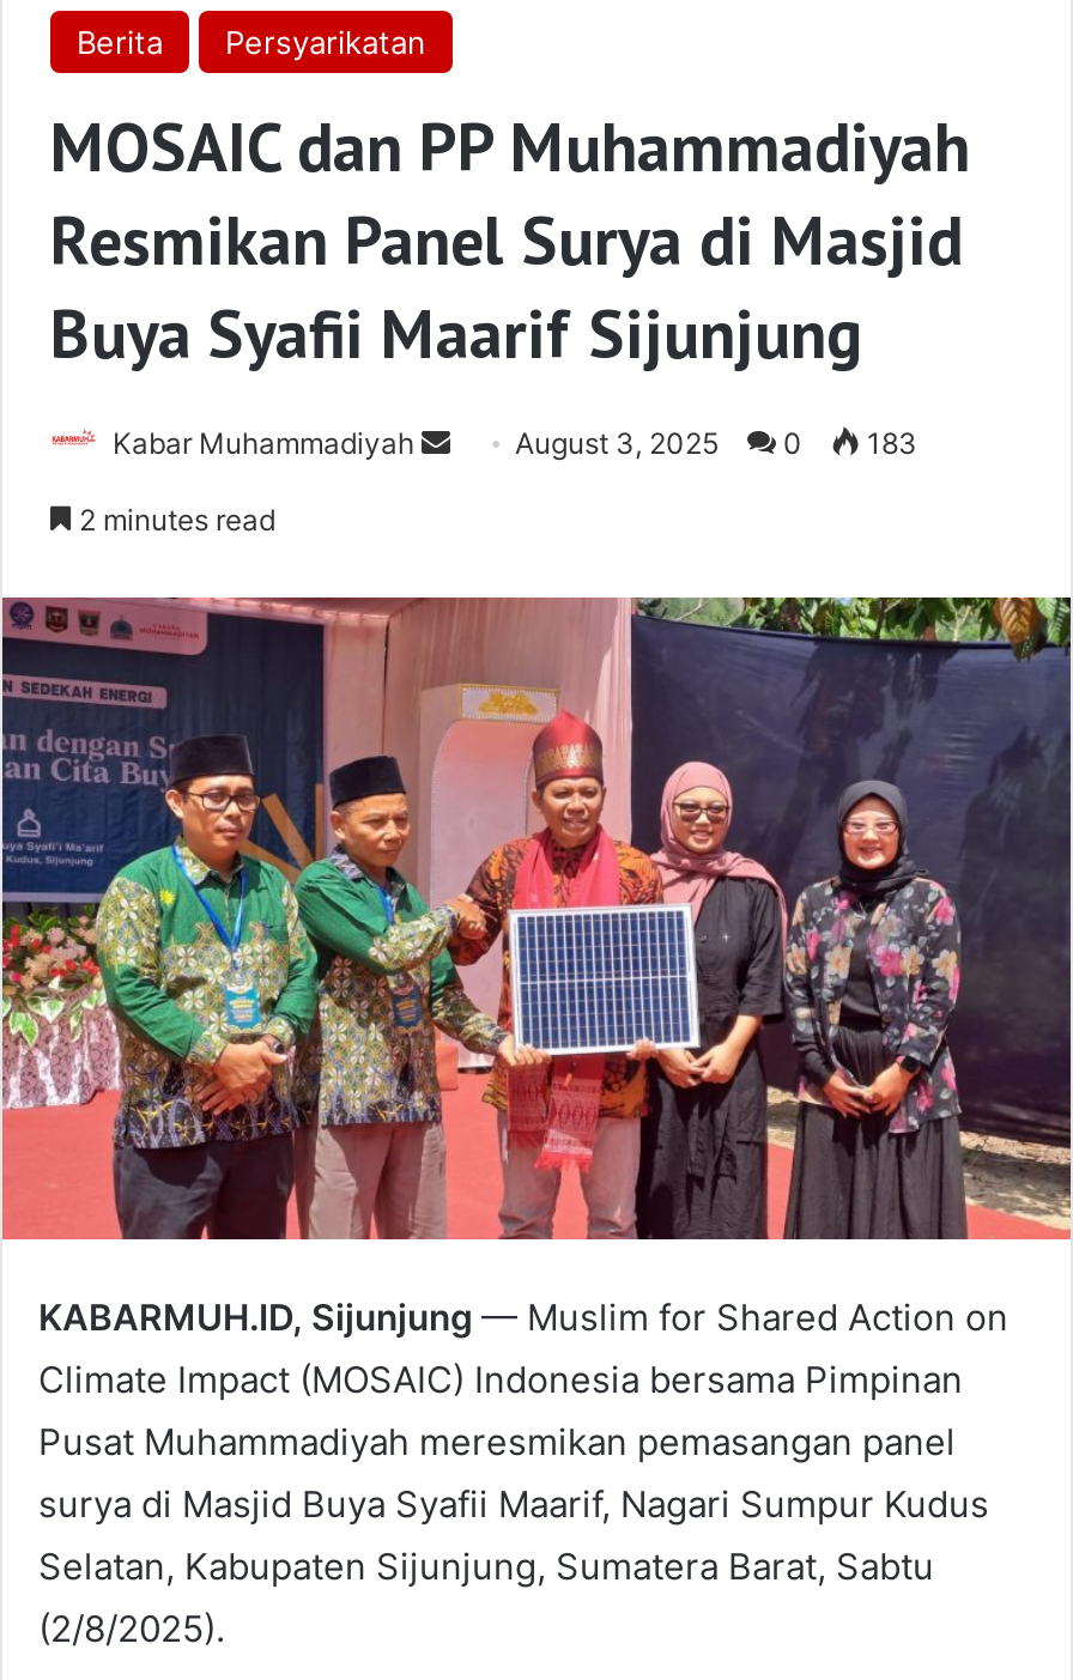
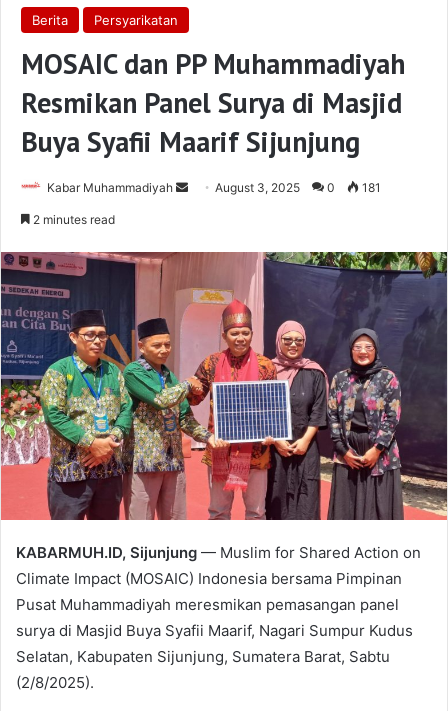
- 183
+ 181
